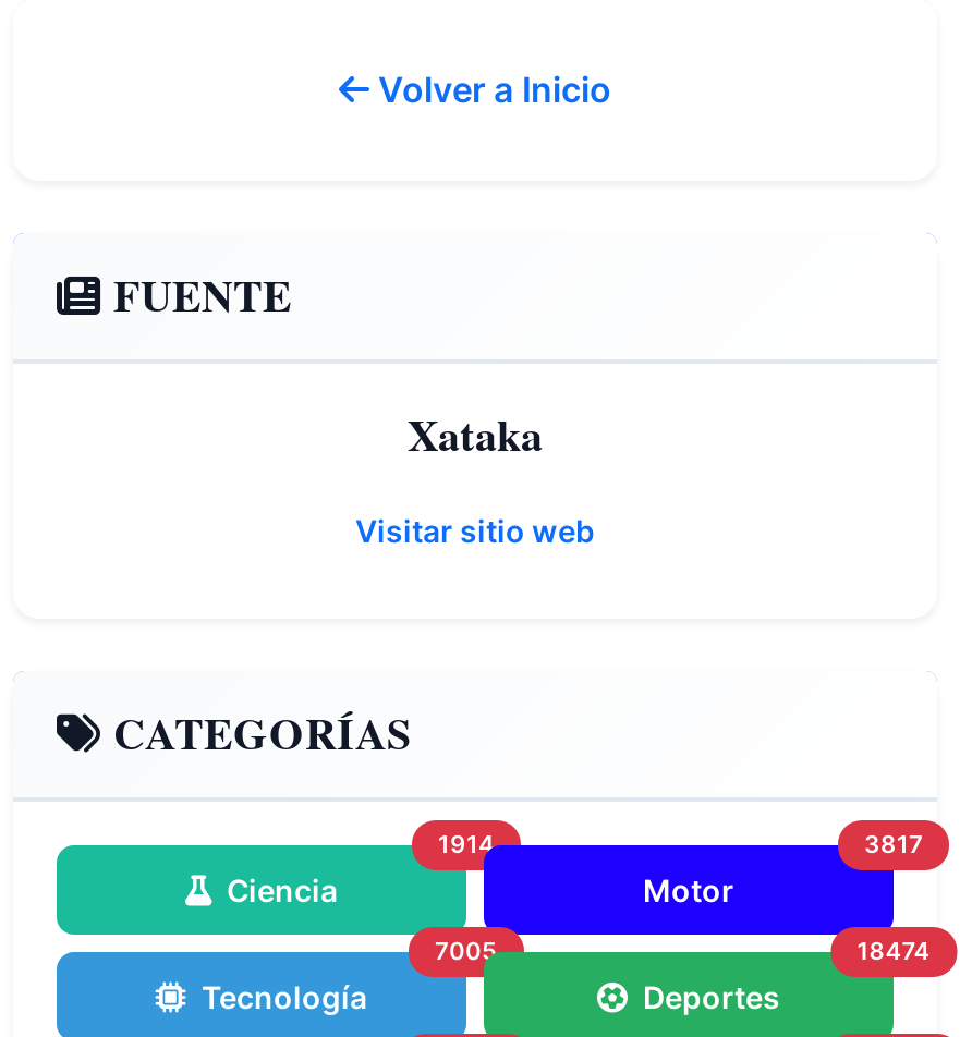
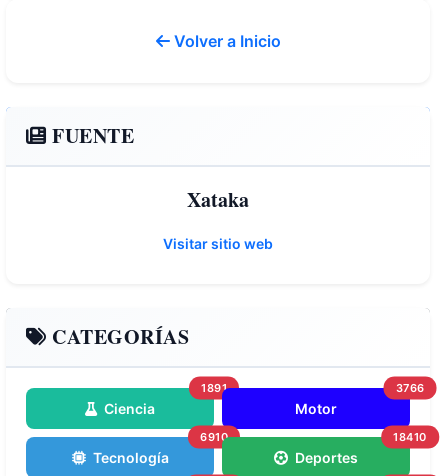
- 1914
+ 1891

- 3817
+ 3766

- 7005
+ 6910

- 18474
+ 18410
